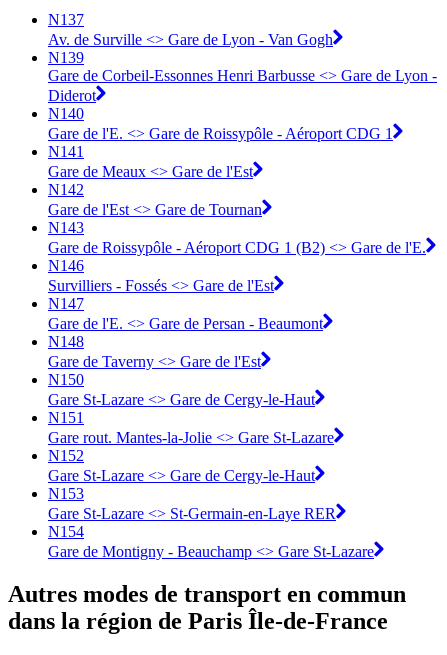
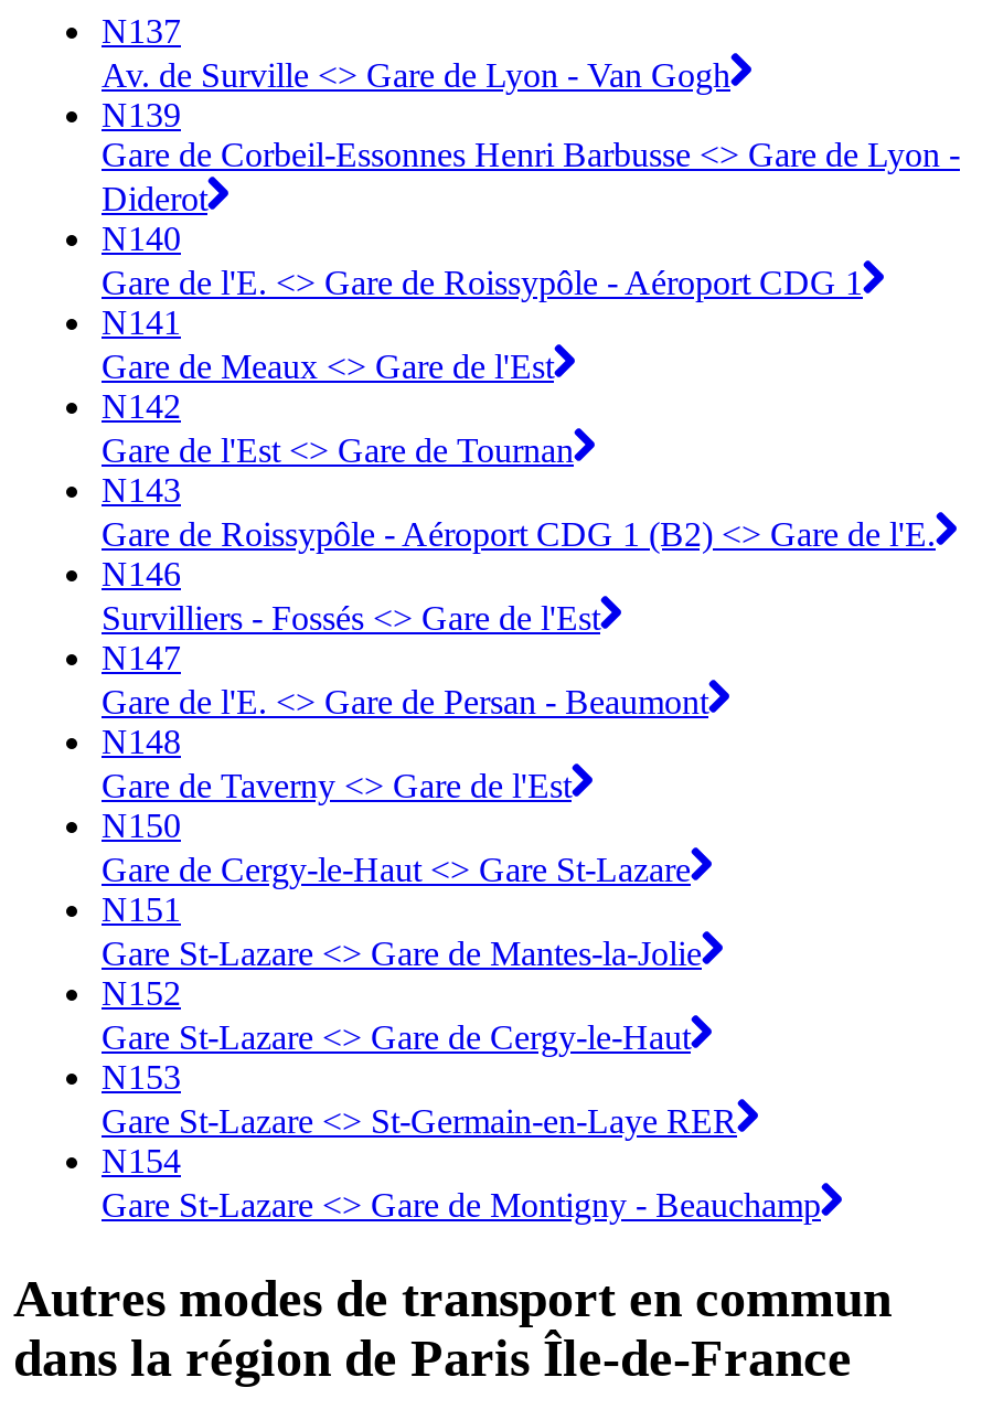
- Gare St-Lazare <> Gare de Cergy-le-Haut
+ Gare de Cergy-le-Haut <> Gare St-Lazare

- Gare rout. Mantes-la-Jolie <> Gare St-Lazare
+ Gare St-Lazare <> Gare de Mantes-la-Jolie

- Gare de Montigny - Beauchamp <> Gare St-Lazare
+ Gare St-Lazare <> Gare de Montigny - Beauchamp
